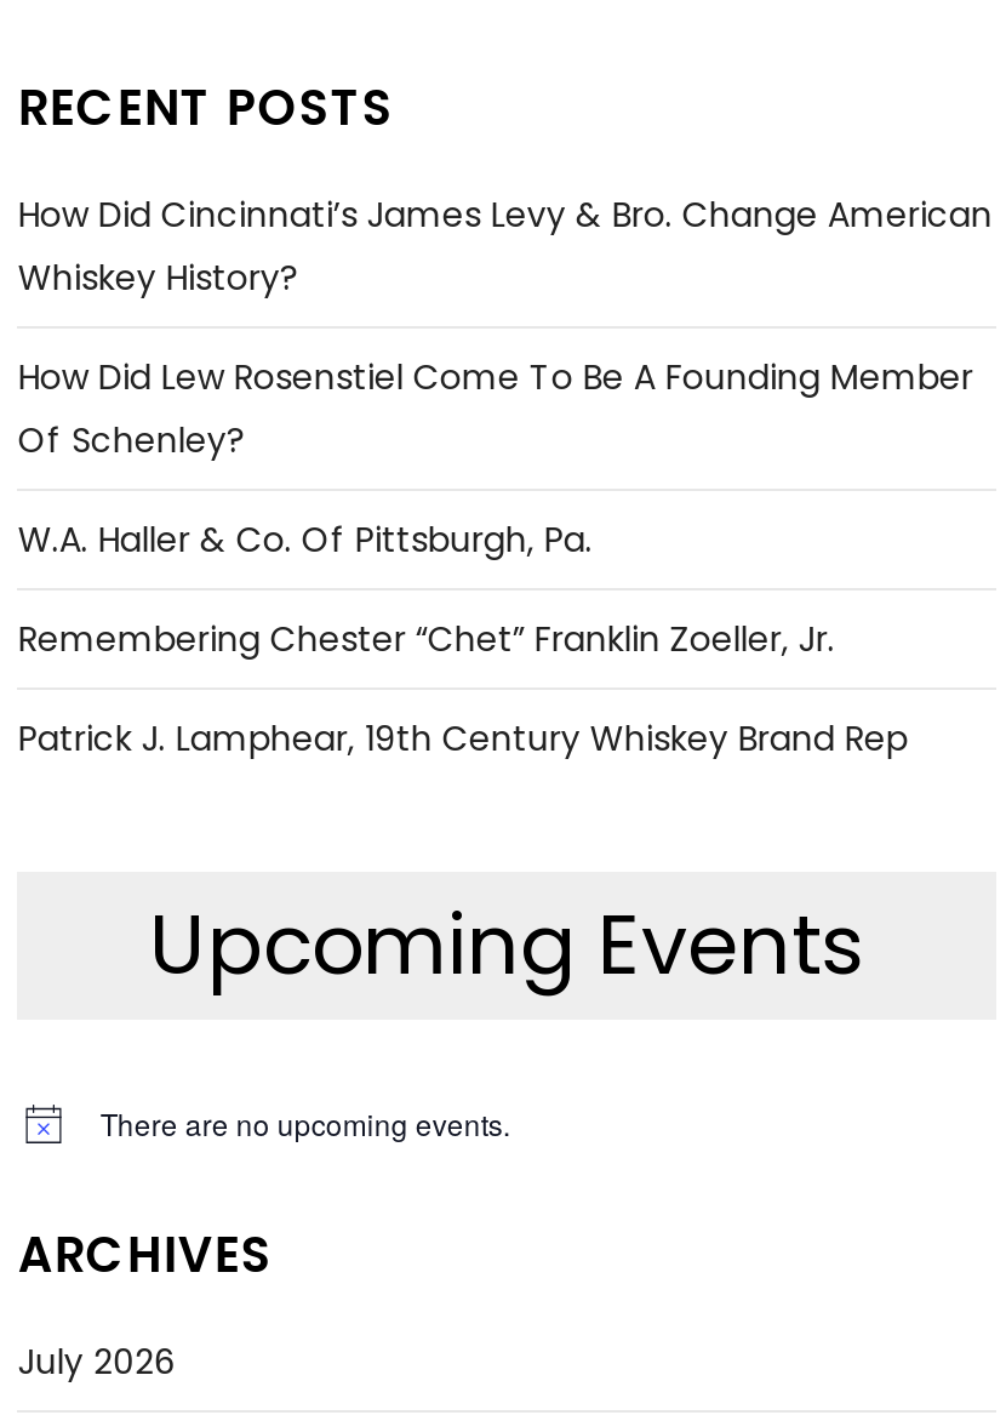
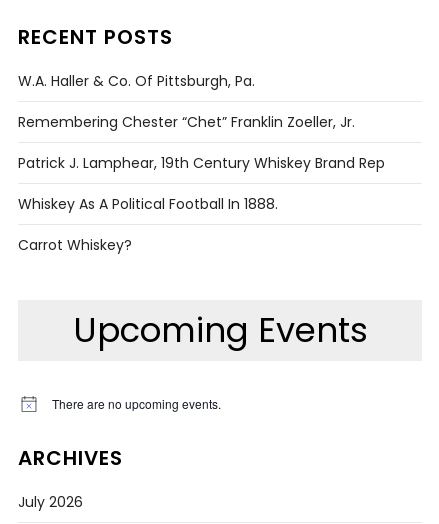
- How Did Cincinnati’s James Levy & Bro. Change American
- Whiskey History?
- How Did Lew Rosenstiel Come To Be A Founding Member
- Of Schenley?

moved up: W.A. Haller & Co. Of Pittsburgh, Pa. | Remembering Chester “Chet” Franklin Zoeller, Jr. | Patrick J. Lamphear, 19th Century Whiskey Brand Rep

+ Whiskey As A Political Football In 1888.
+ Carrot Whiskey?
